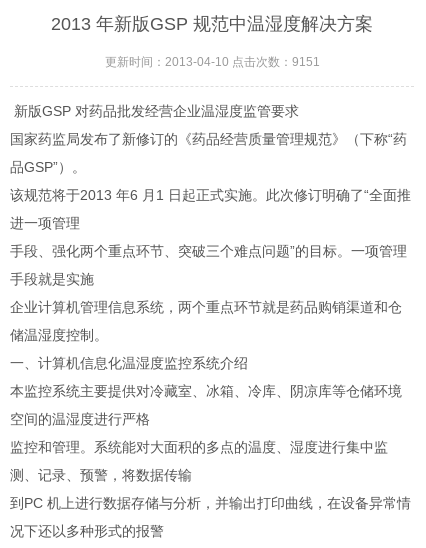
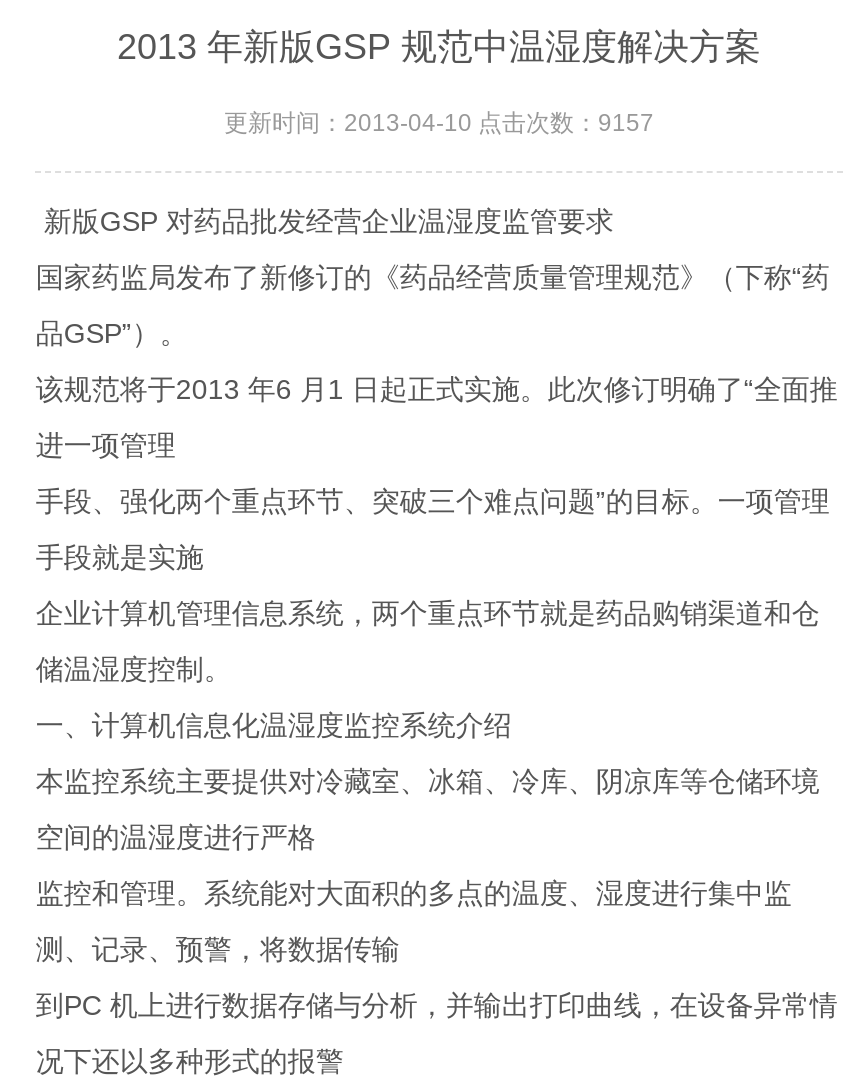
- 更新时间：2013-04-10 点击次数：9151
+ 更新时间：2013-04-10 点击次数：9157
